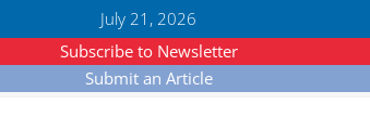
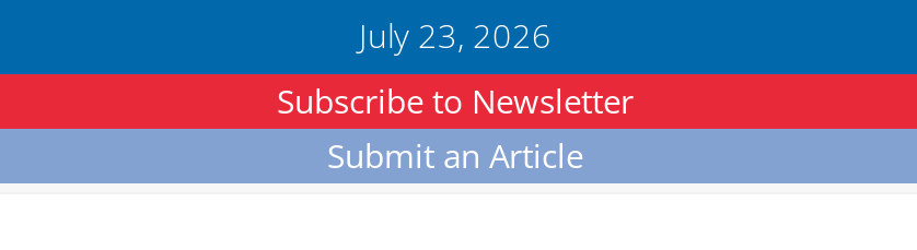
- July 21, 2026
+ July 23, 2026
